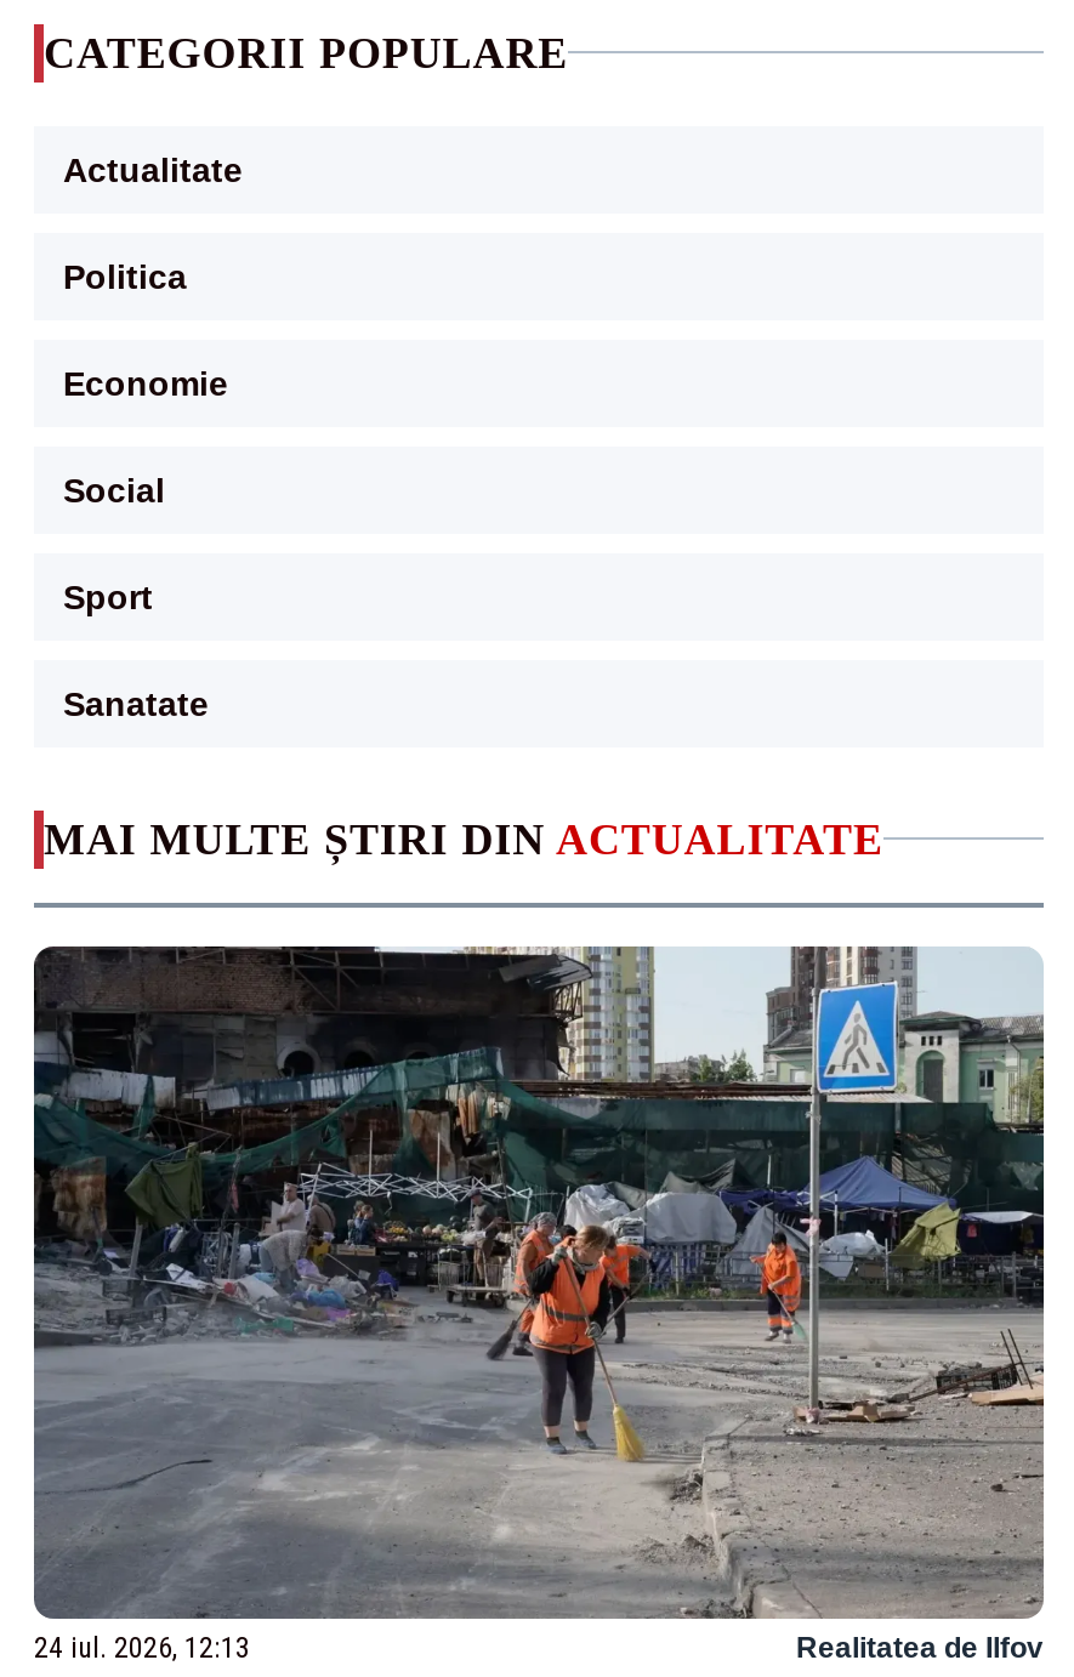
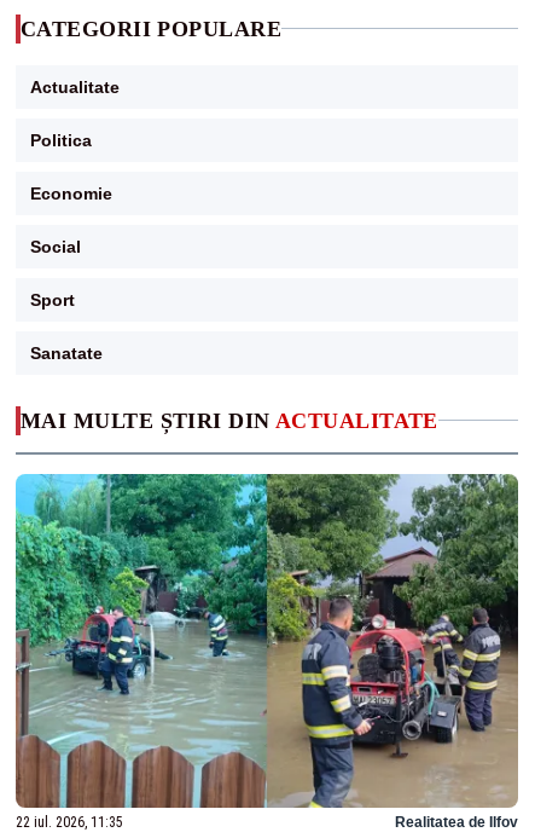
- [image]
- 24 iul. 2026, 12:13
+ [image]
+ 22 iul. 2026, 11:35
